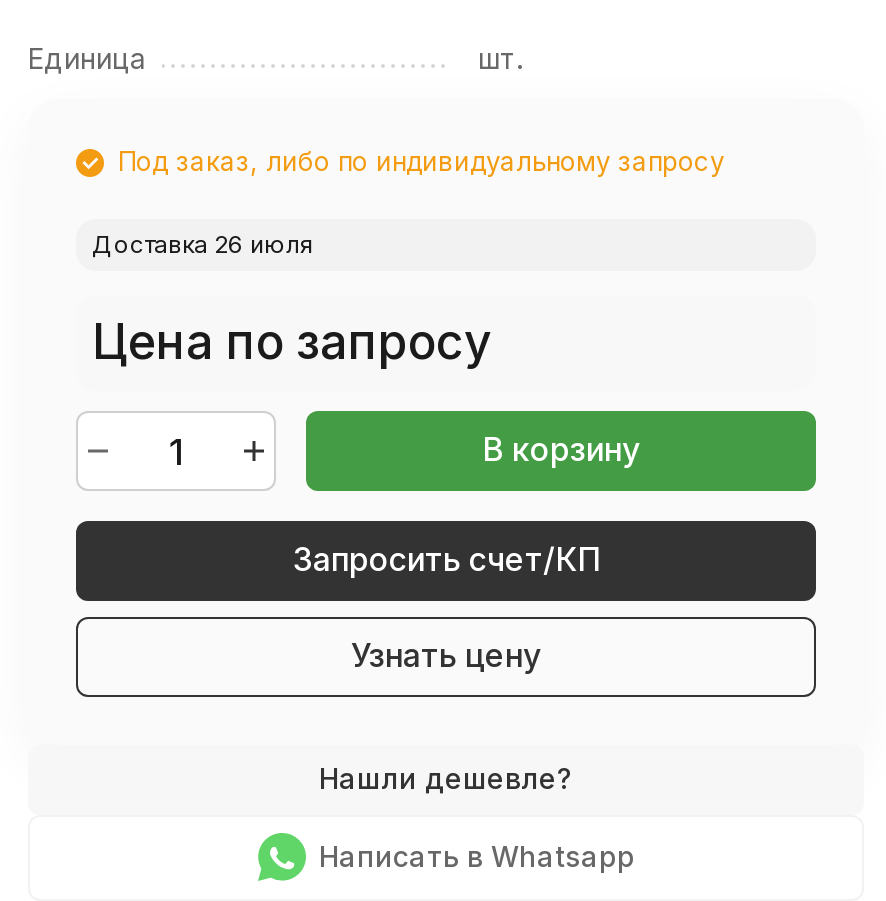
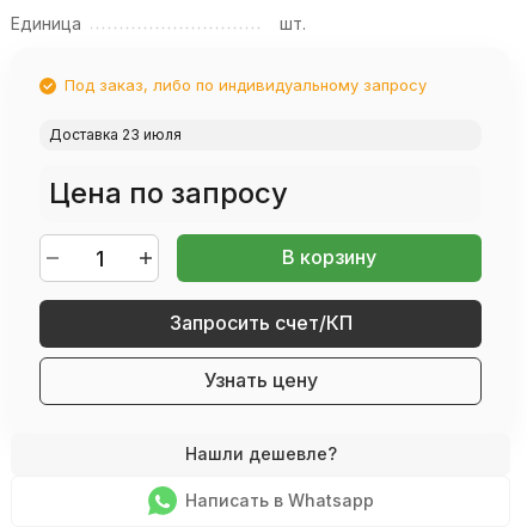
- Доставка 26 июля
+ Доставка 23 июля
